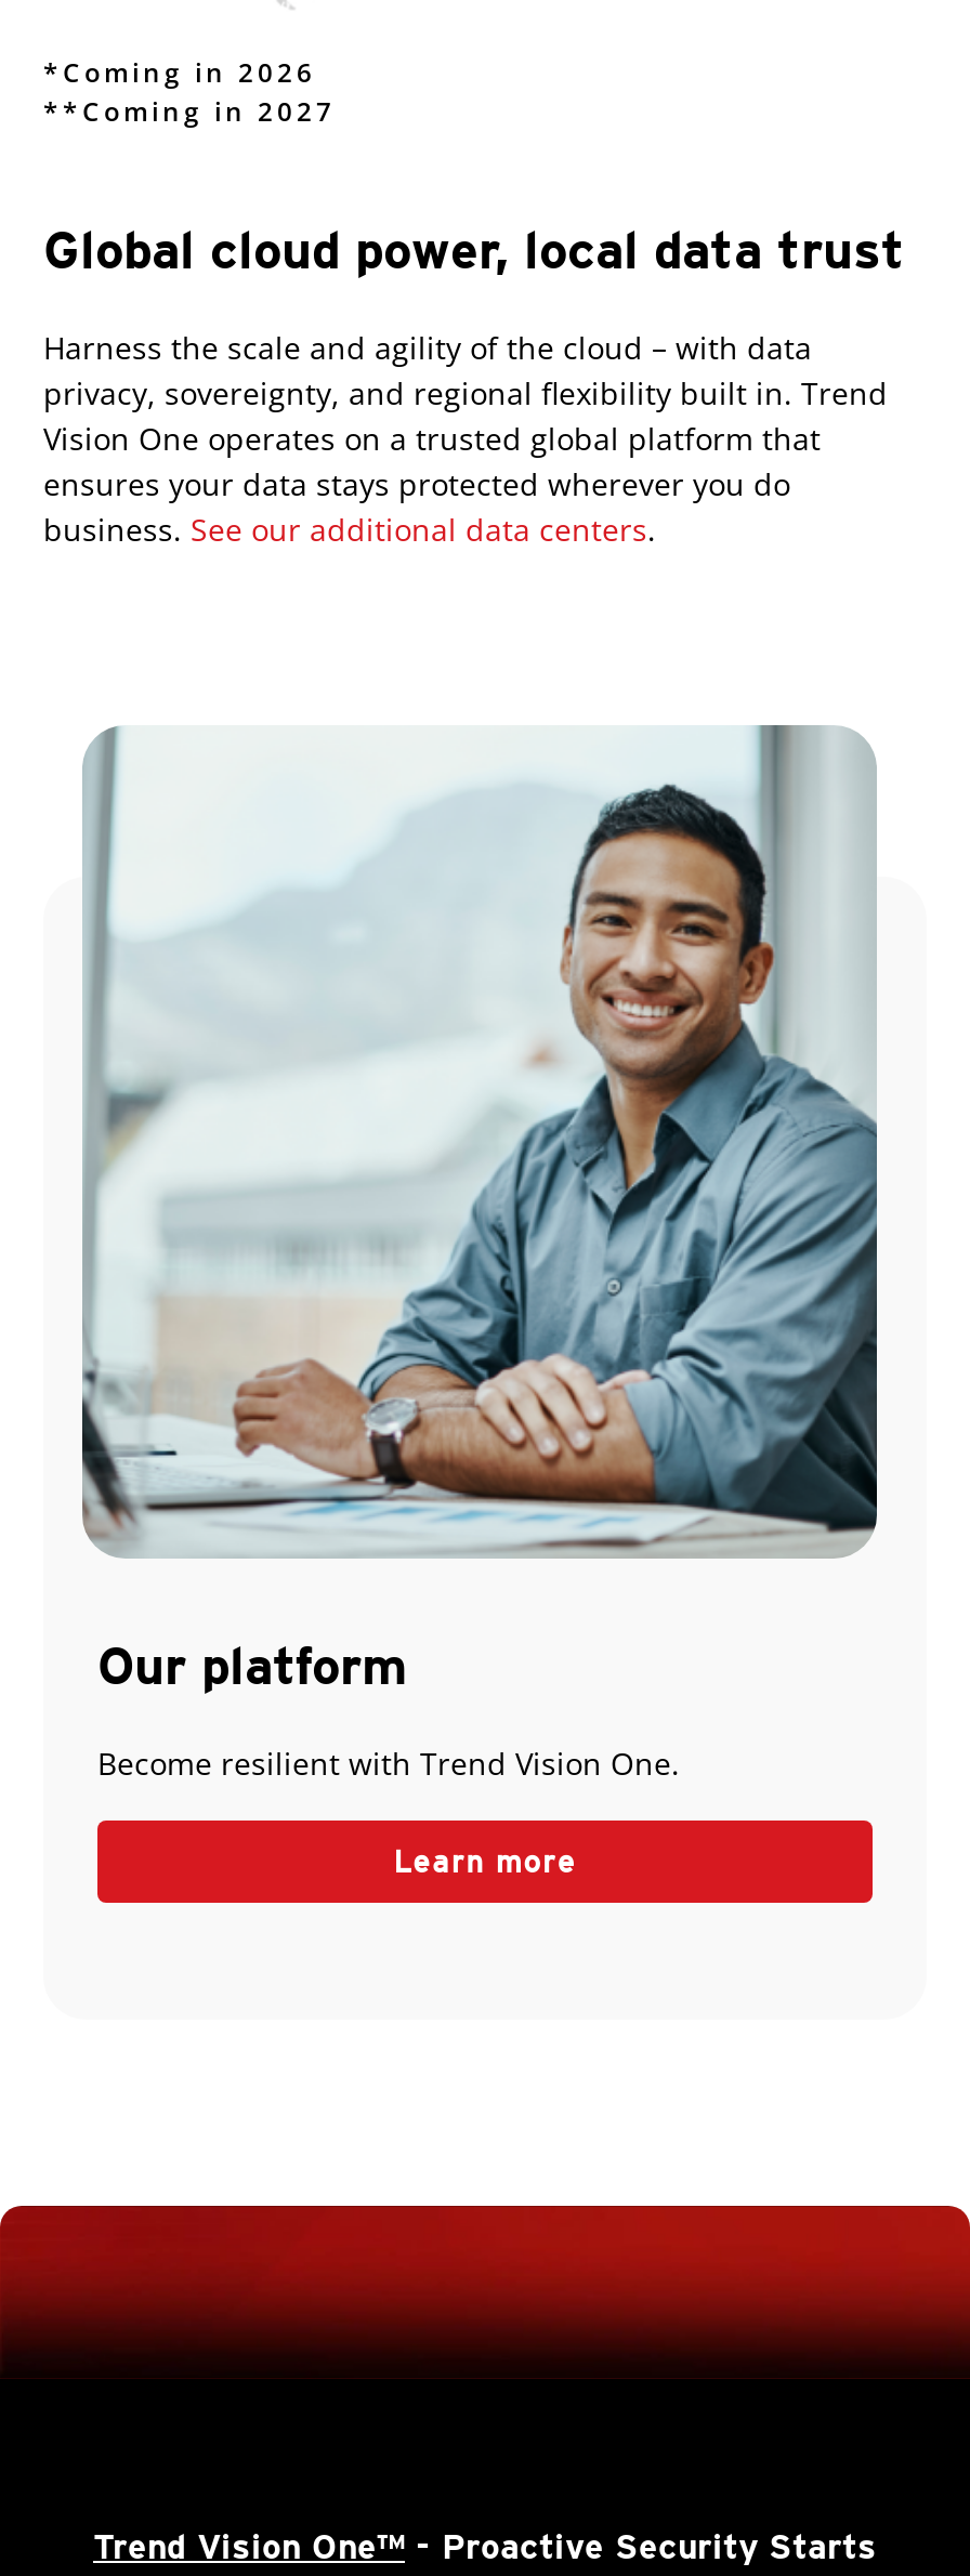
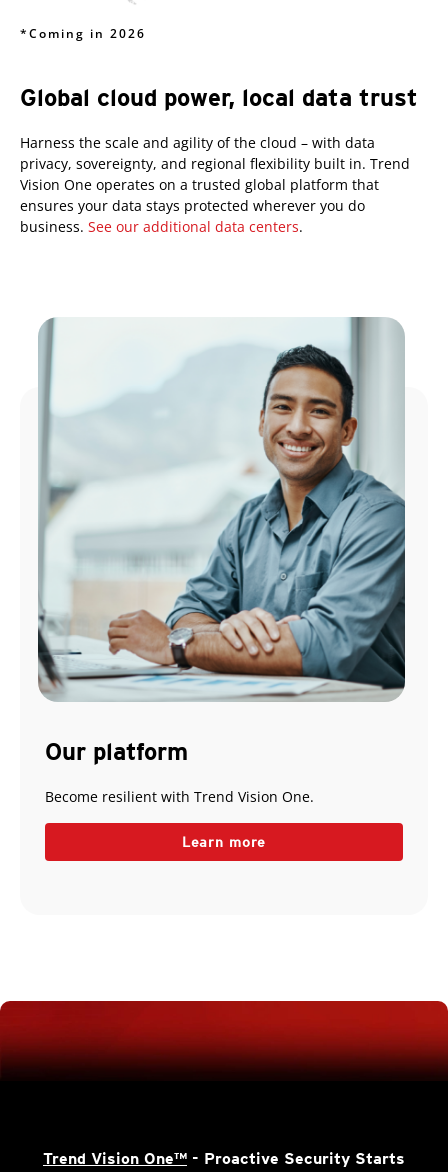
- **Coming in 2027
